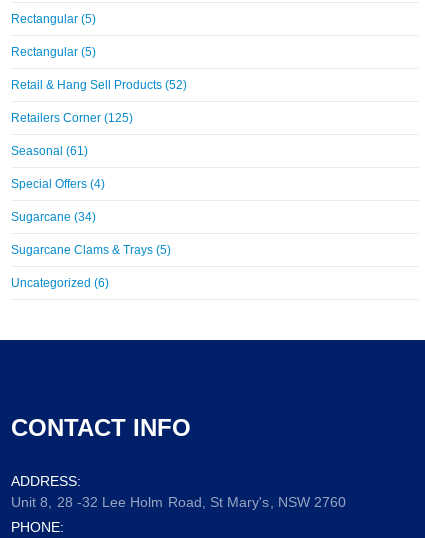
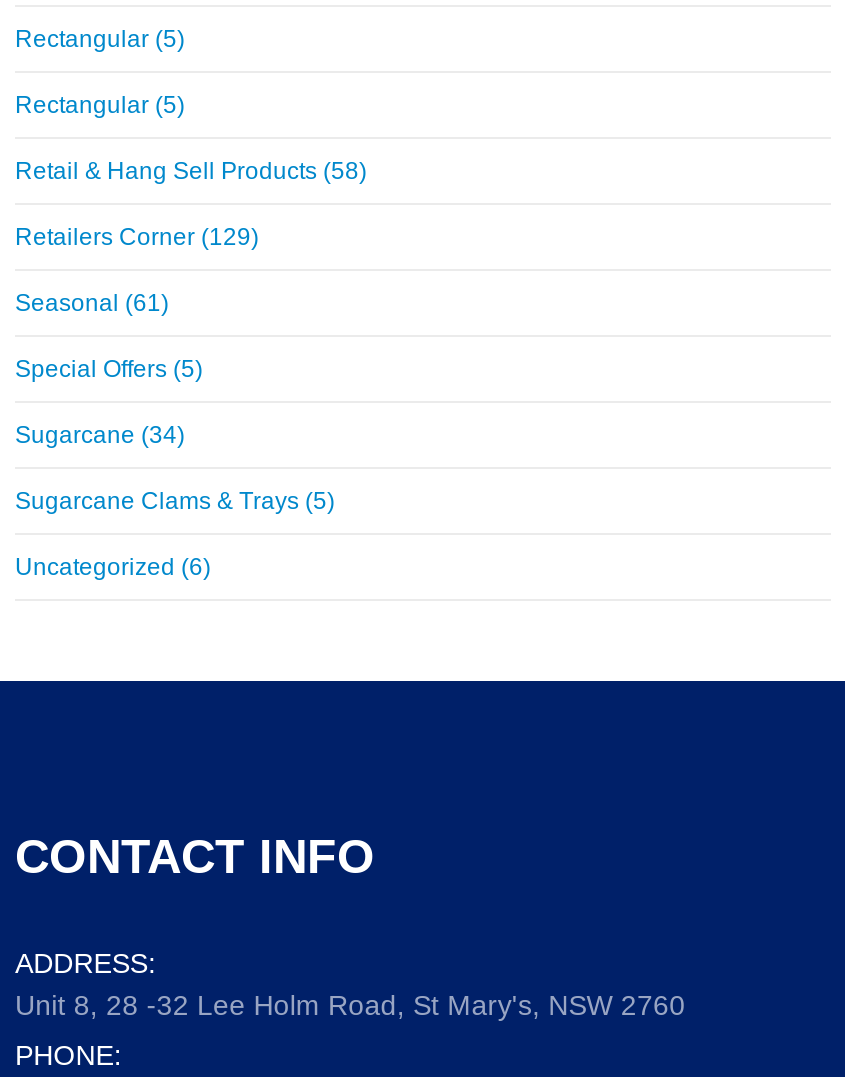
- Retail & Hang Sell Products (52)
+ Retail & Hang Sell Products (58)

- Retailers Corner (125)
+ Retailers Corner (129)

- Special Offers (4)
+ Special Offers (5)
